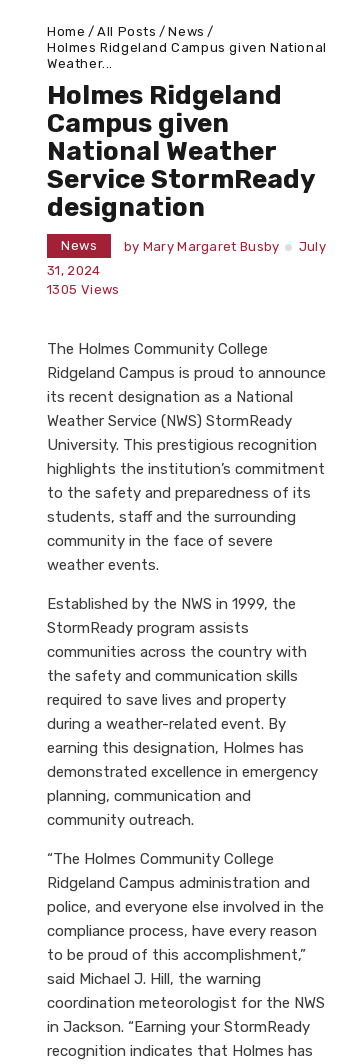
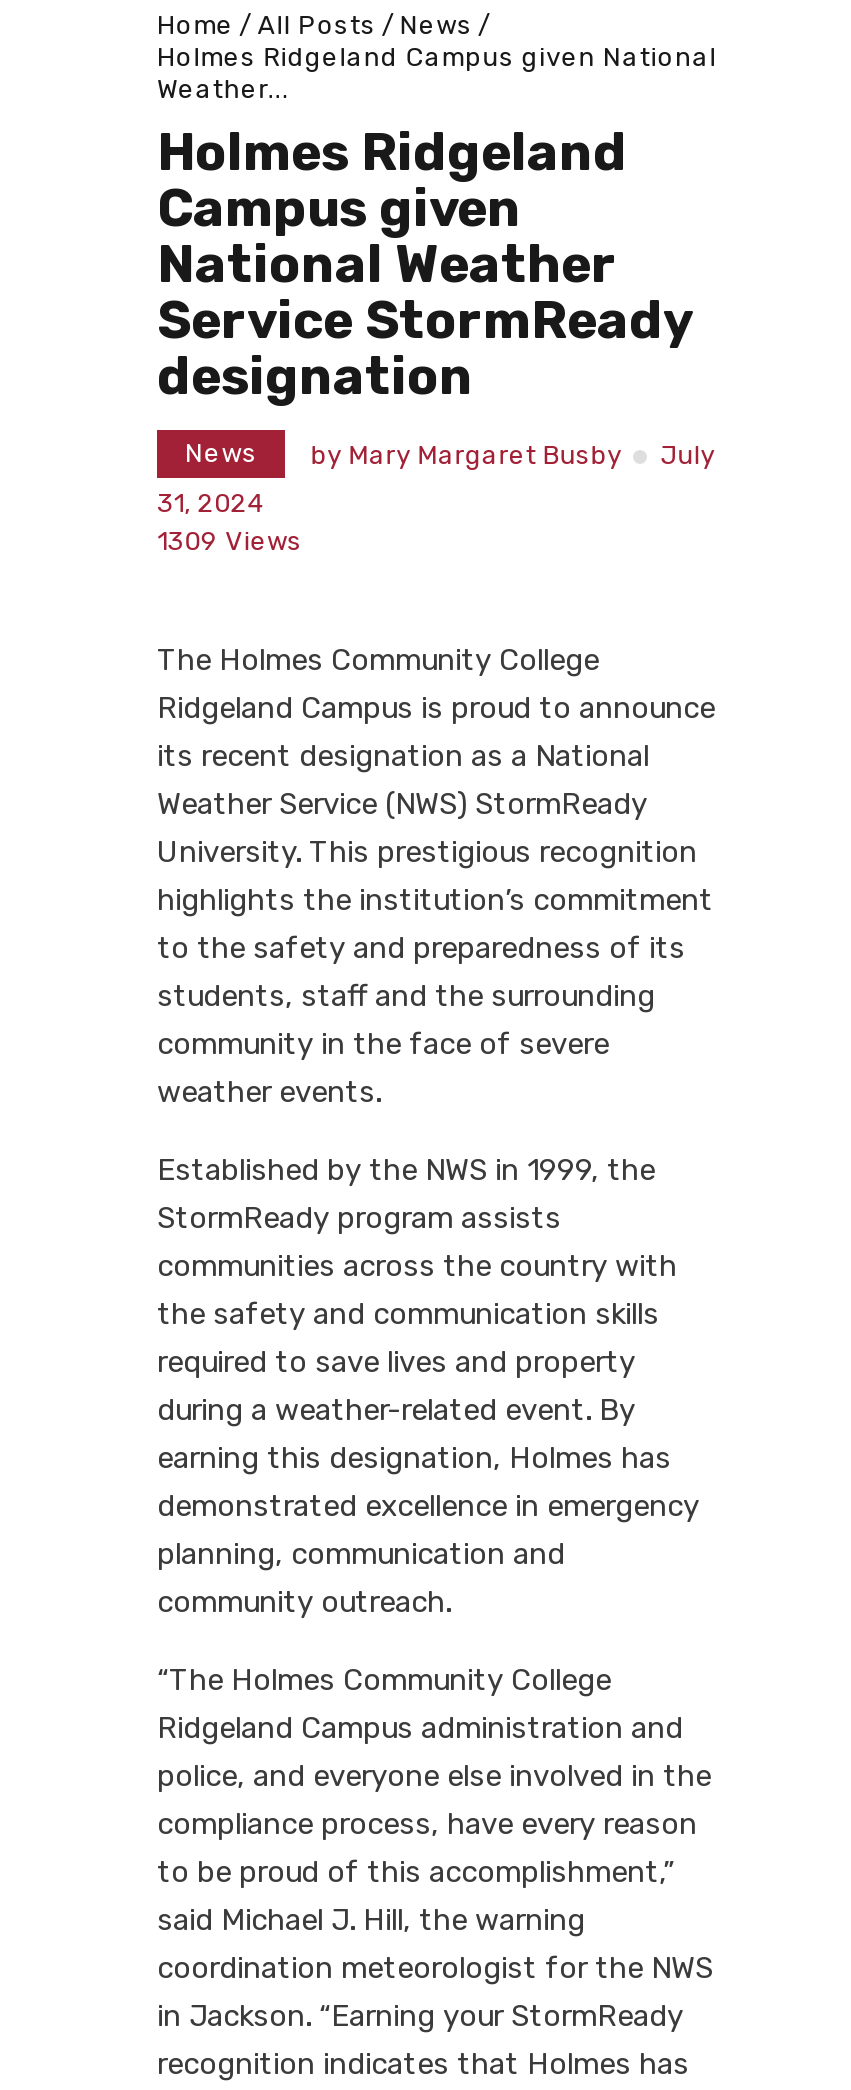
- 1305 Views
+ 1309 Views
